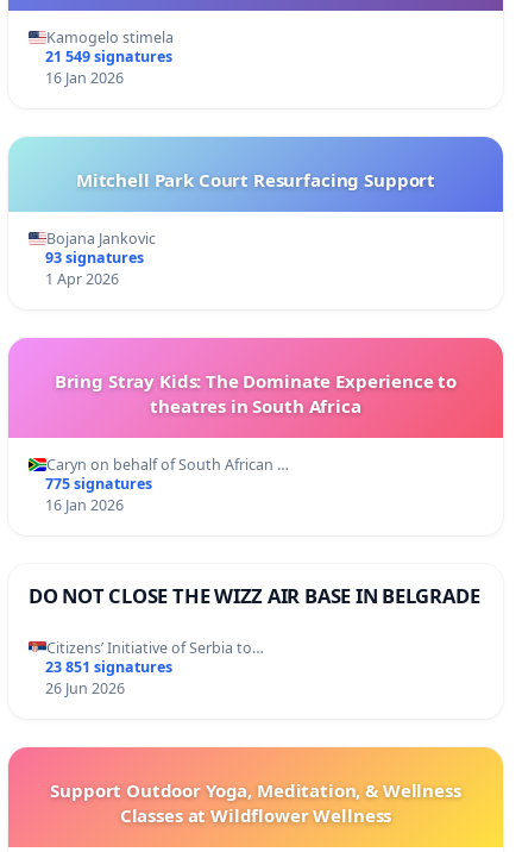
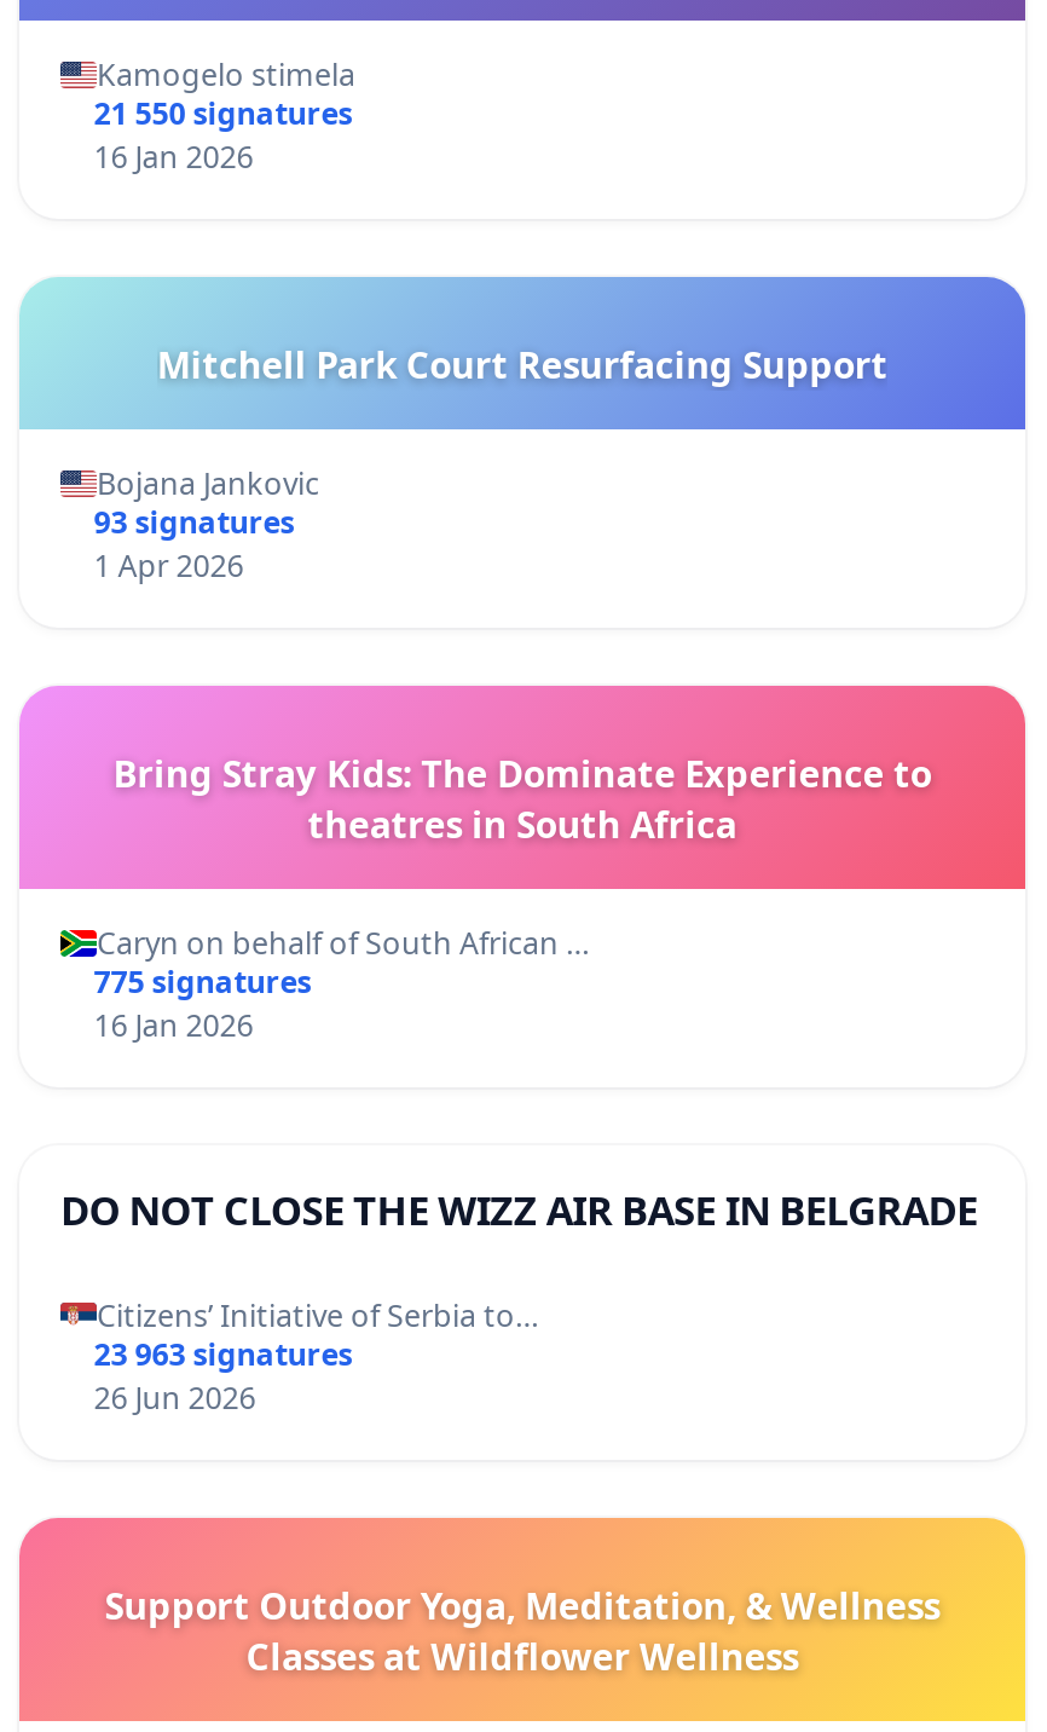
- 21 549 signatures
+ 21 550 signatures

- 23 851 signatures
+ 23 963 signatures
